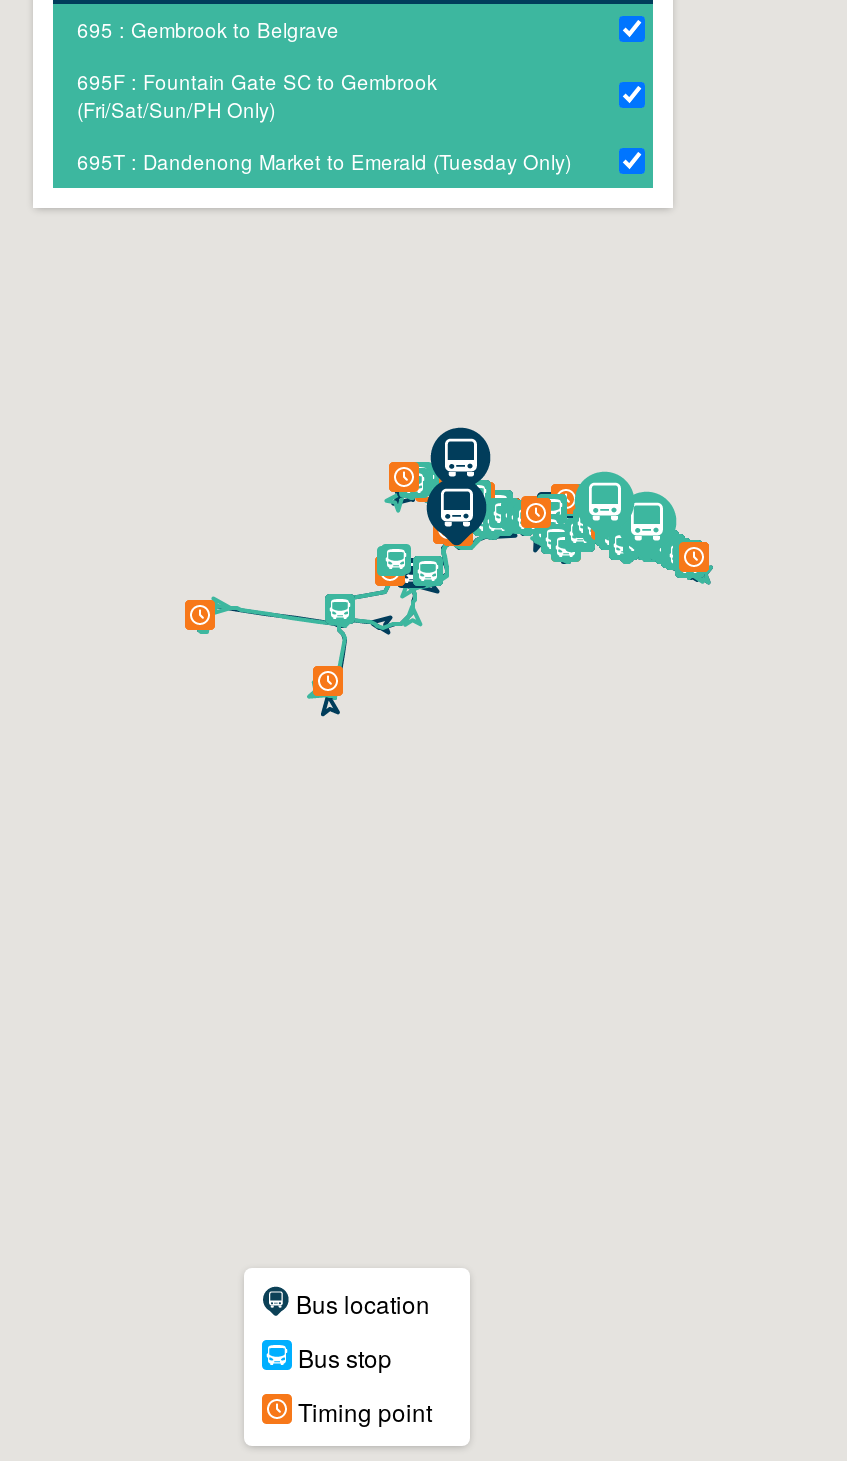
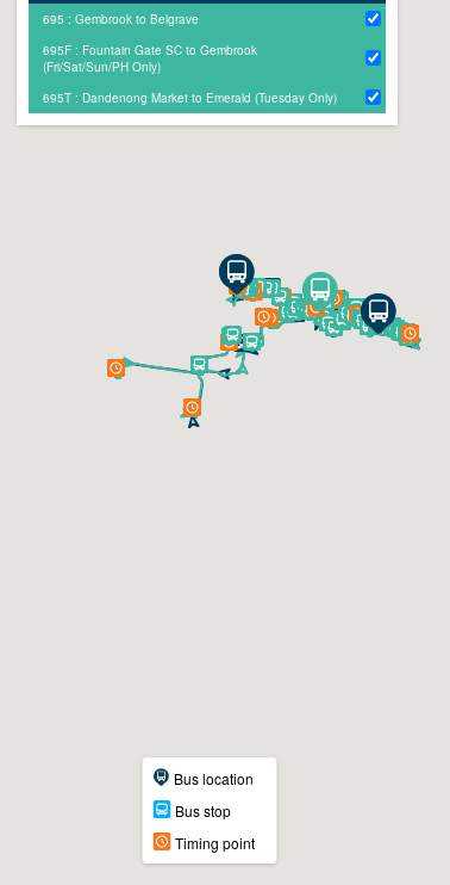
- [image]
+ [image]

- [image]
+ [image]
